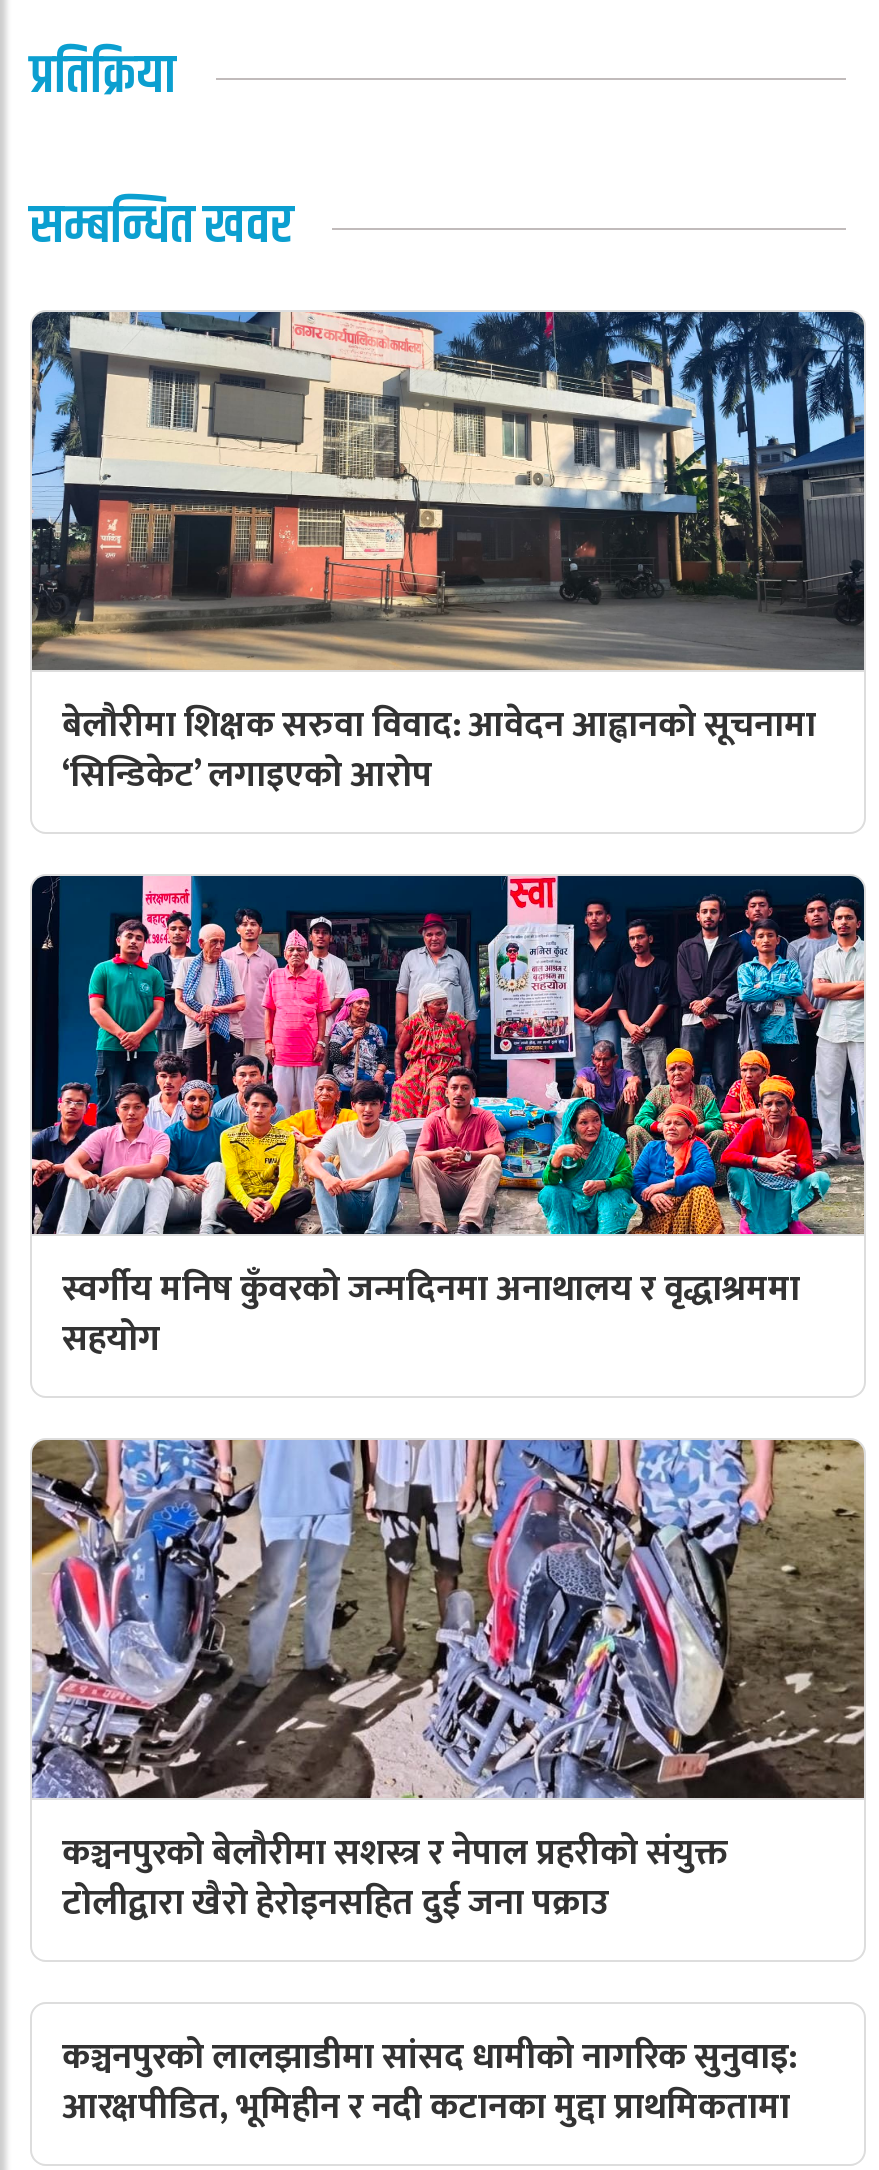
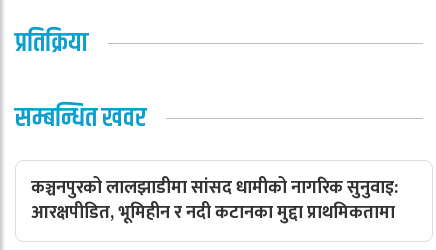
- [image]
- बेलौरीमा शिक्षक सरुवा विवाद: आवेदन आह्वानको सूचनामा
- ‘सिन्डिकेट’ लगाइएको आरोप

- [image]
- स्वर्गीय मनिष कुँवरको जन्मदिनमा अनाथालय र वृद्धाश्रममा
- सहयोग

- [image]
- कञ्चनपुरको बेलौरीमा सशस्त्र र नेपाल प्रहरीको संयुक्त
- टोलीद्वारा खैरो हेरोइनसहित दुई जना पक्राउ
